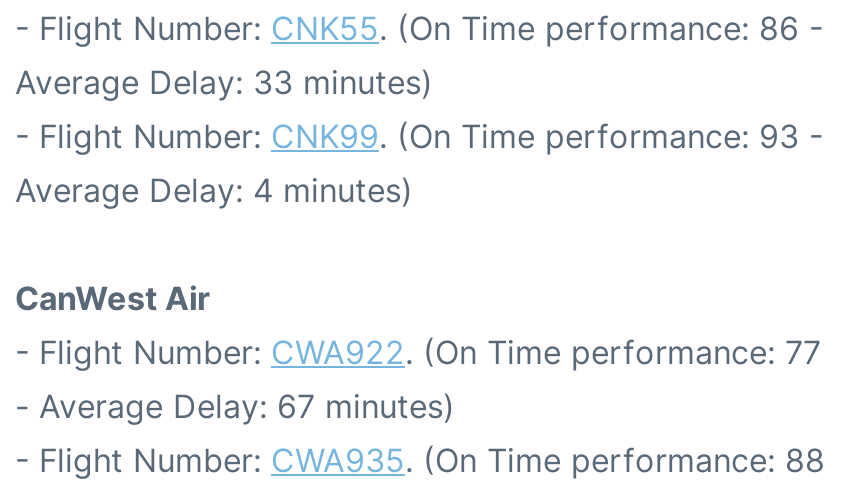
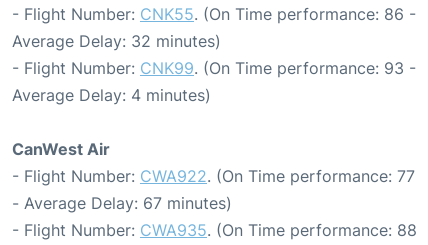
- Average Delay: 33 minutes)
+ Average Delay: 32 minutes)
